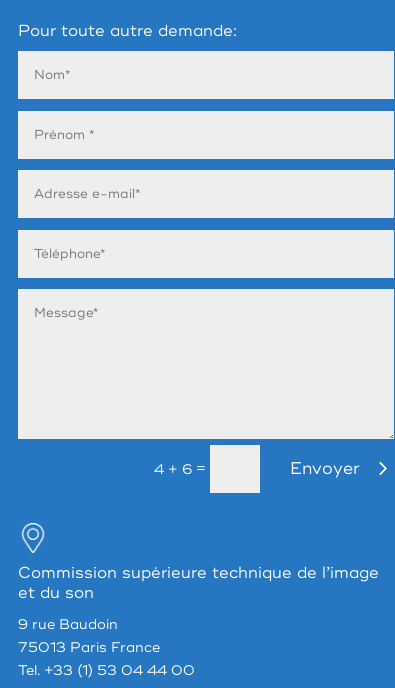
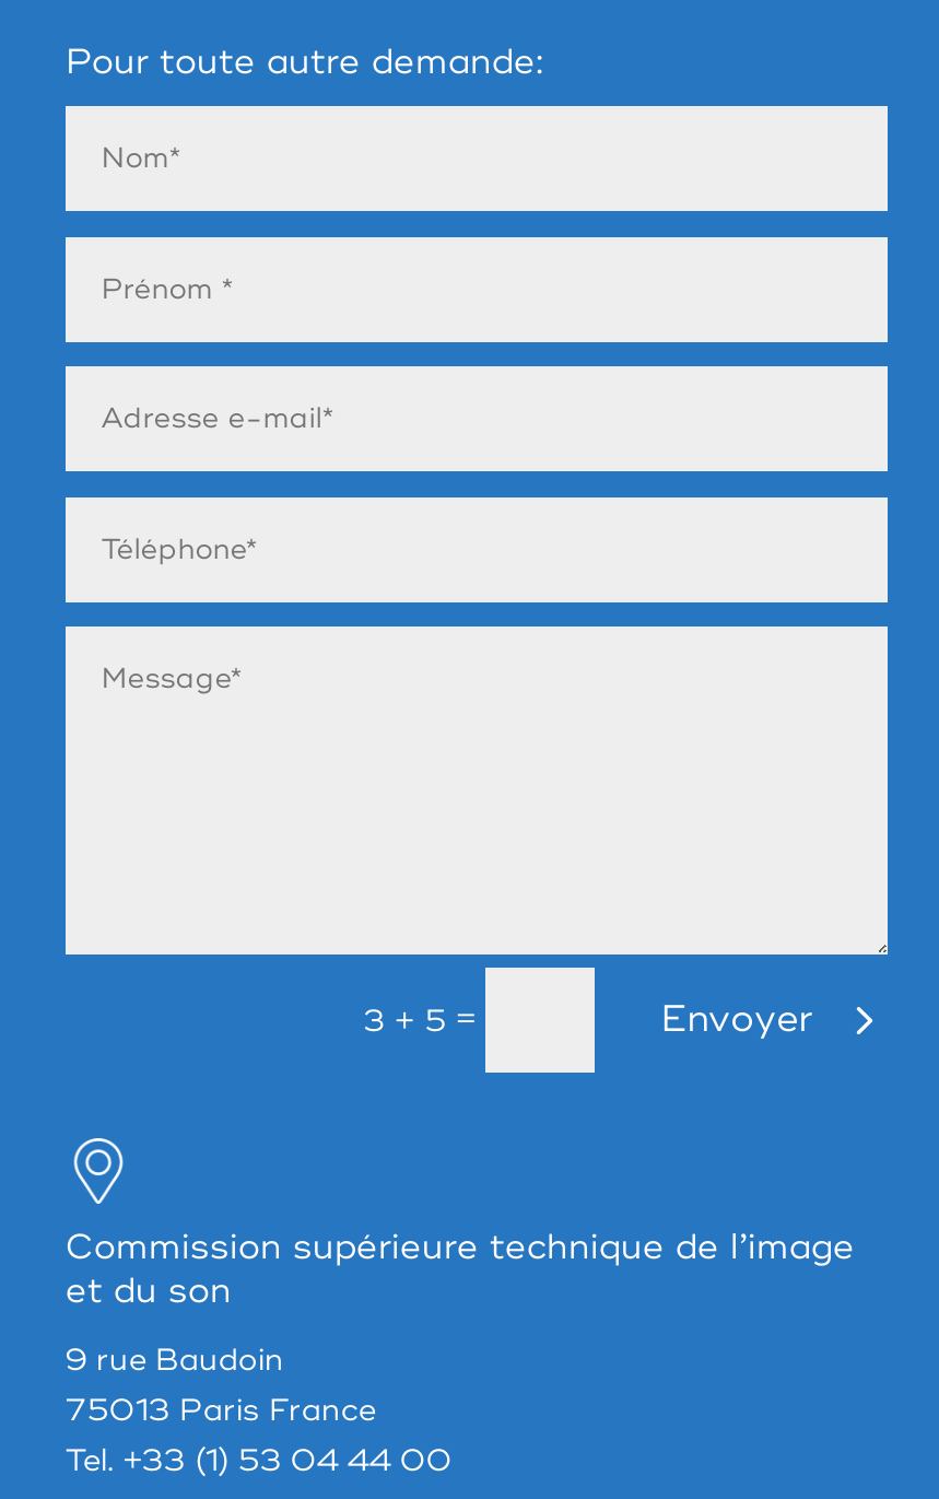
- 4 + 6 =
+ 3 + 5 =
